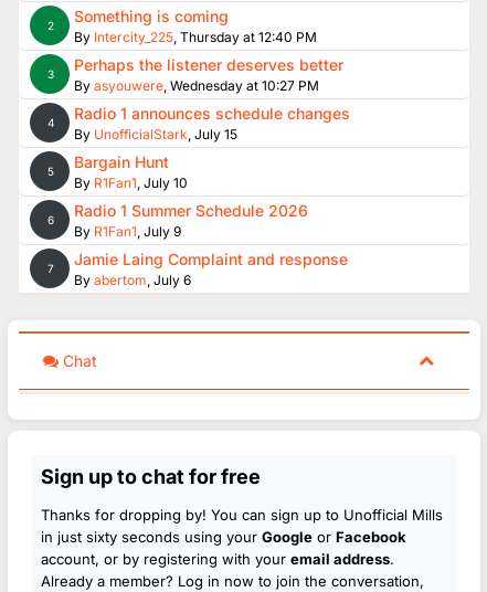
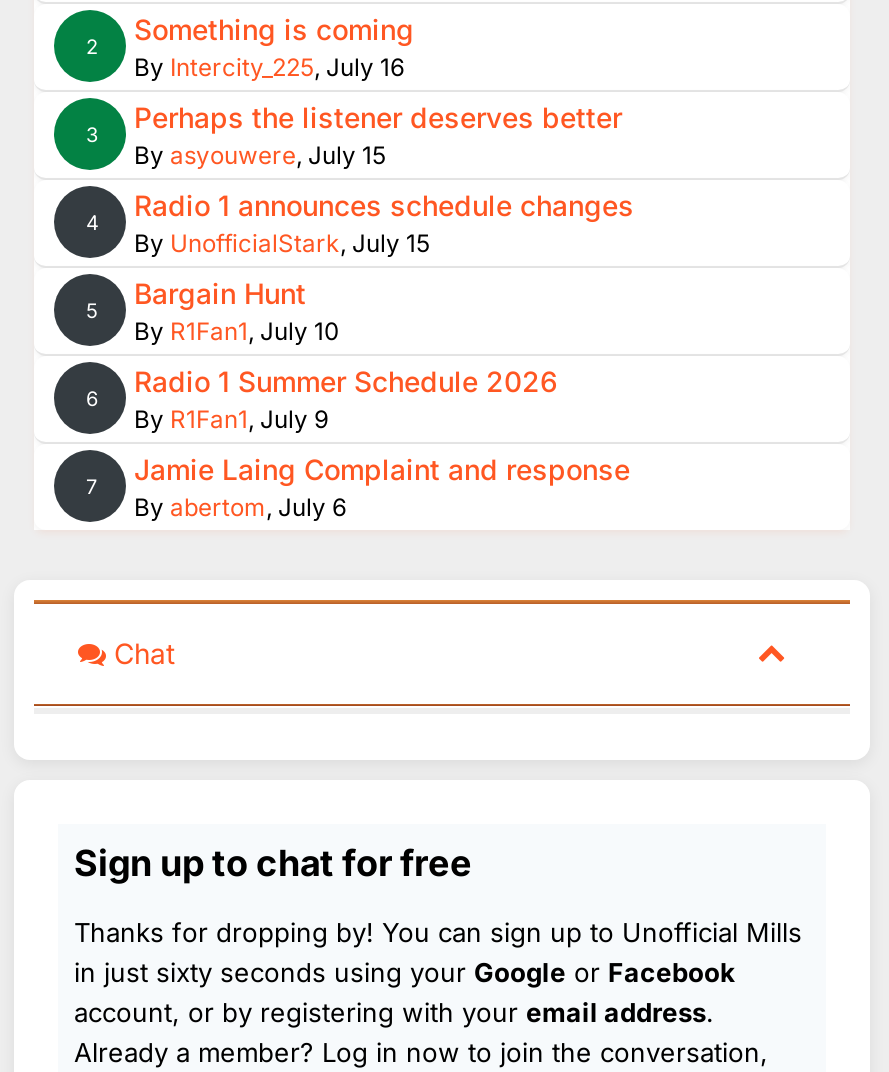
- By Intercity_225, Thursday at 12:40 PM
+ By Intercity_225, July 16

- By asyouwere, Wednesday at 10:27 PM
+ By asyouwere, July 15
